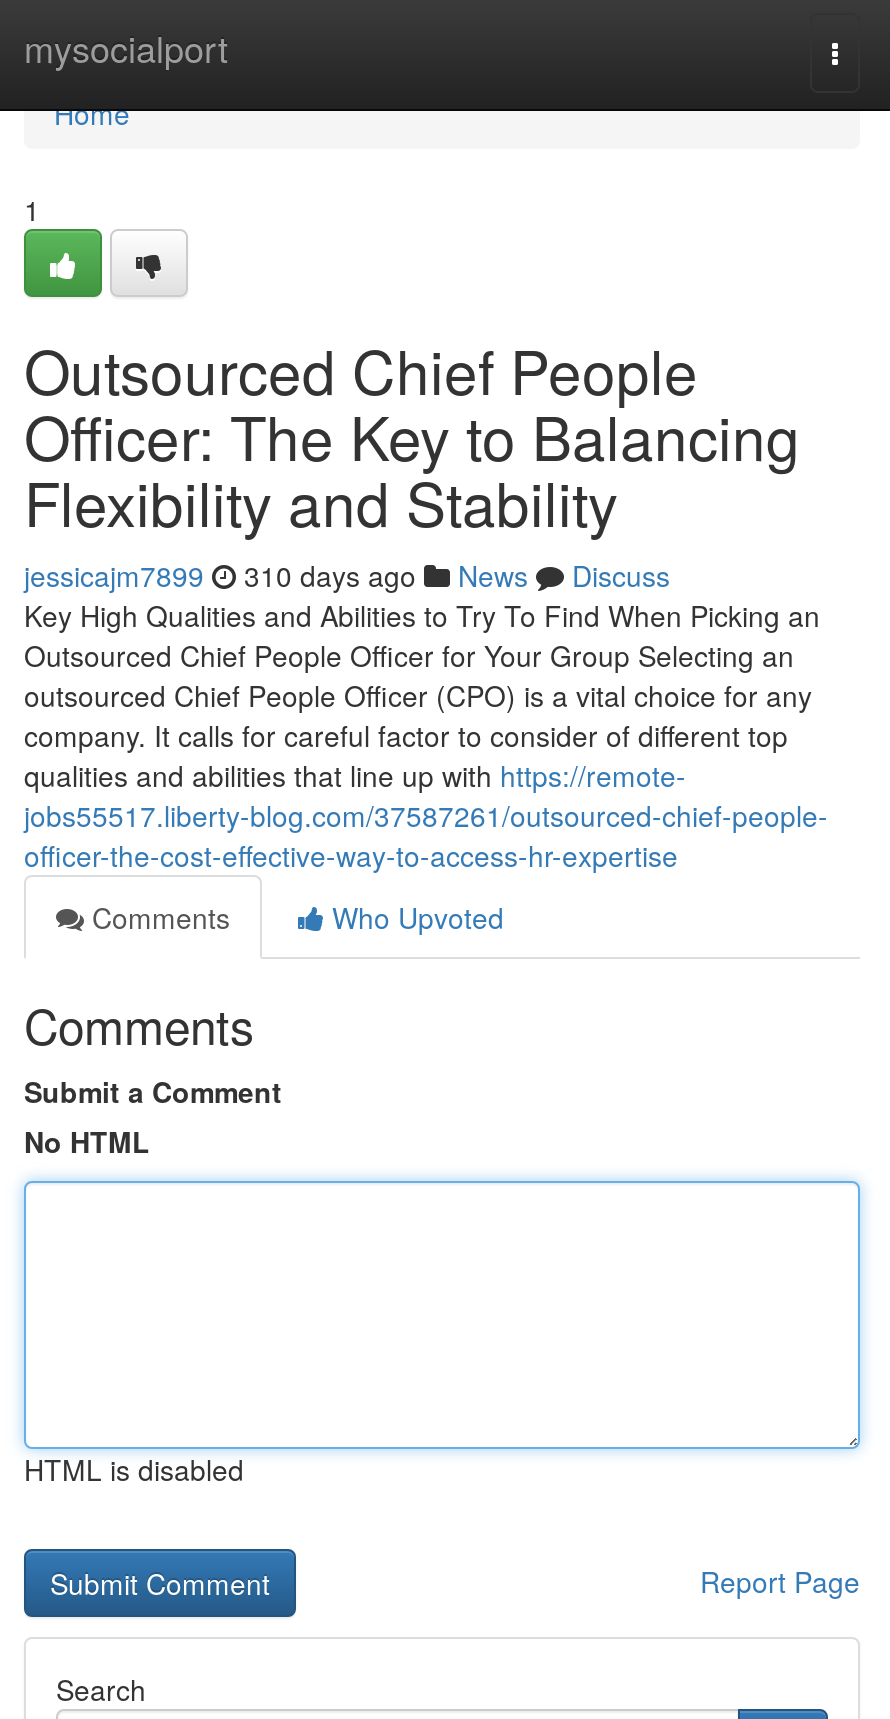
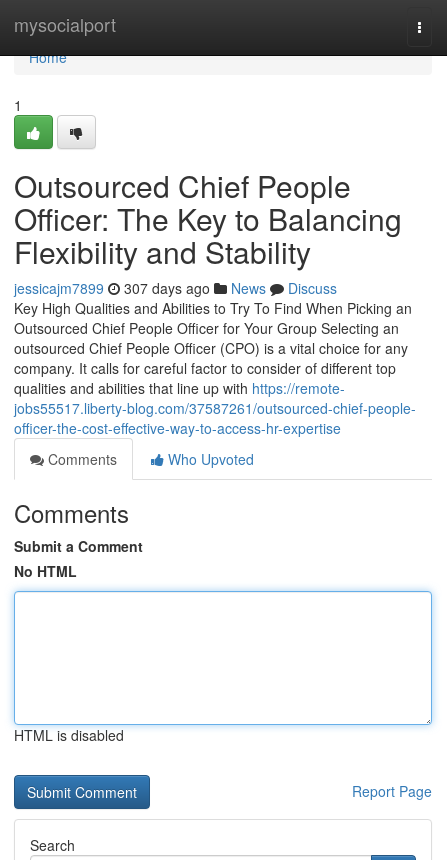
- jessicajm7899 310 days ago News Discuss
+ jessicajm7899 307 days ago News Discuss
